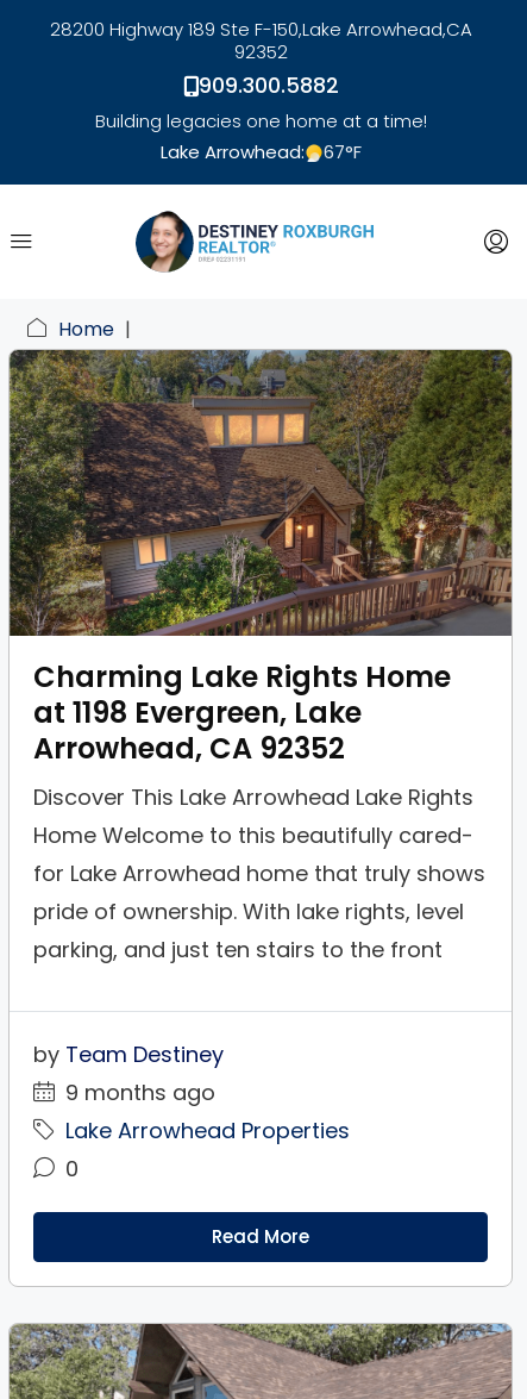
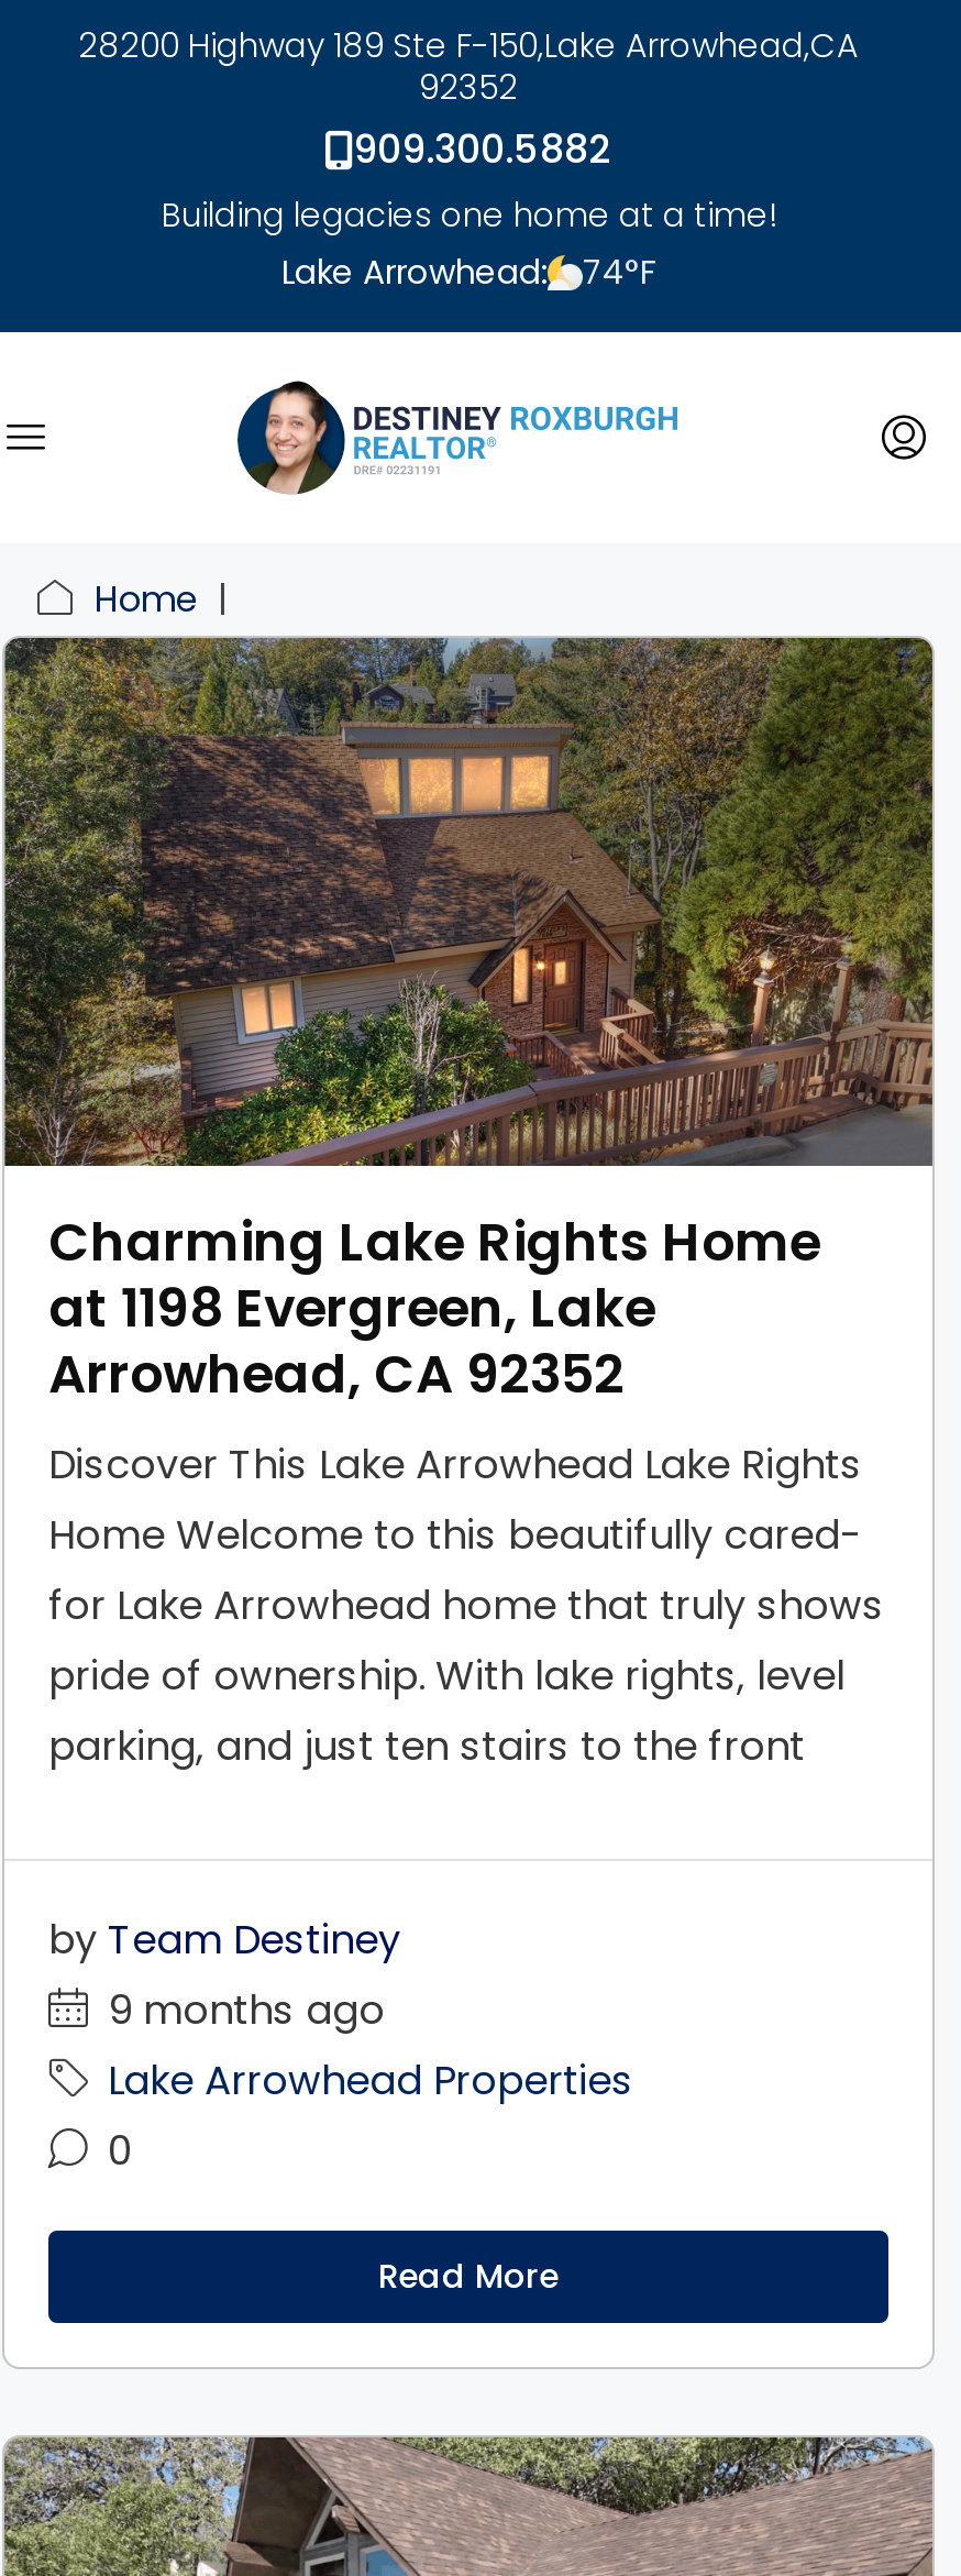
- Lake Arrowhead: 67°F
+ Lake Arrowhead: 74°F
